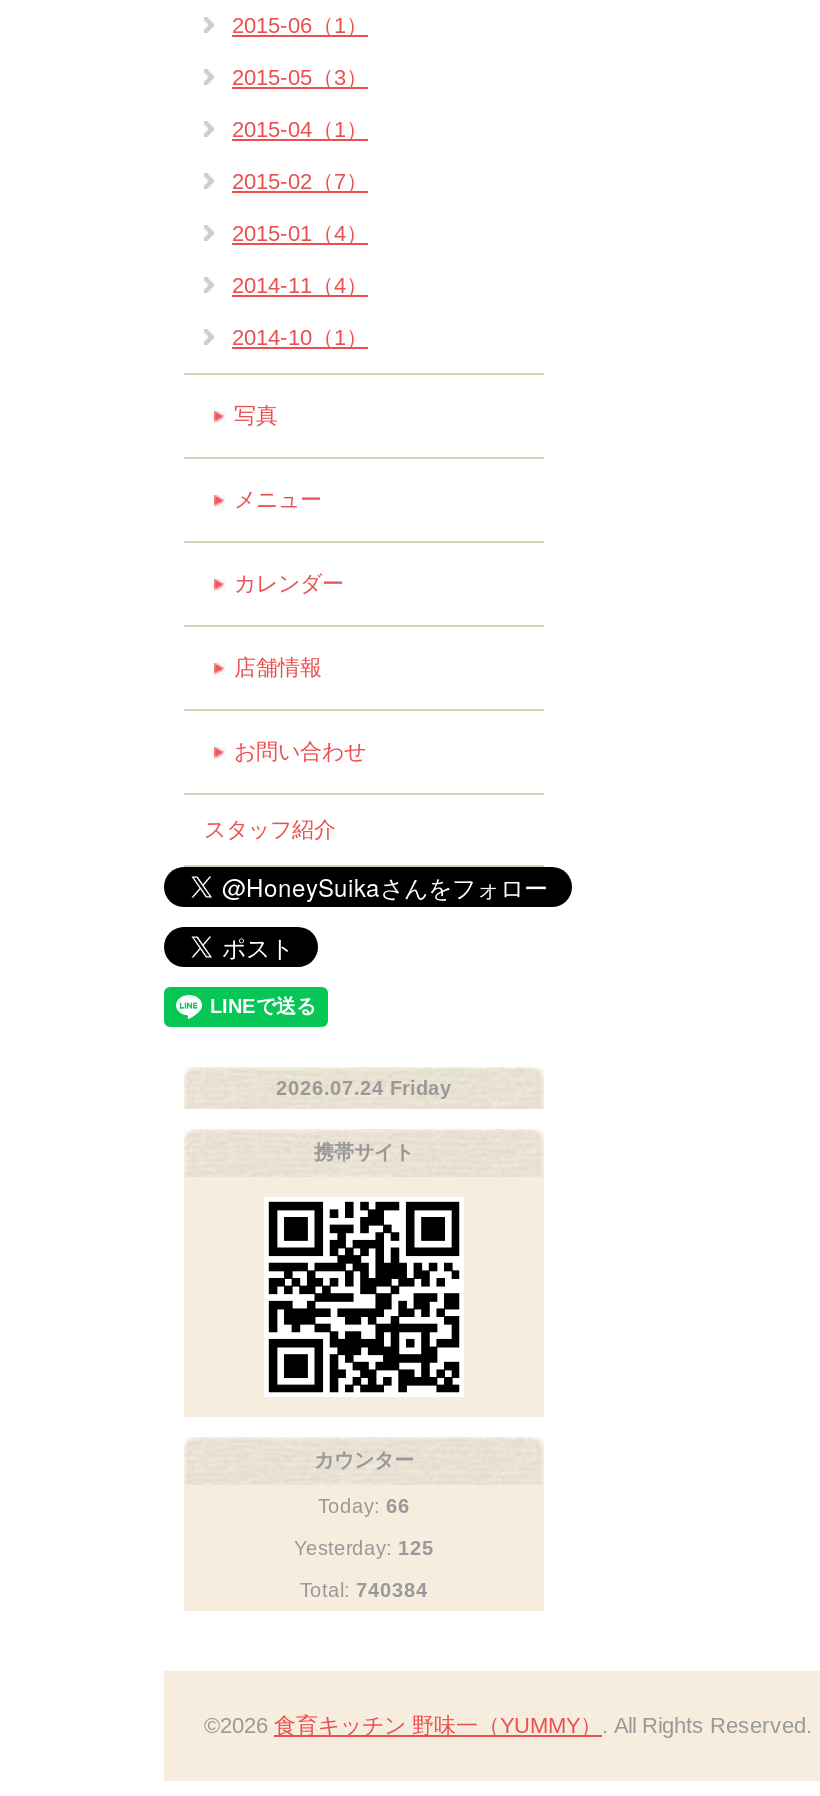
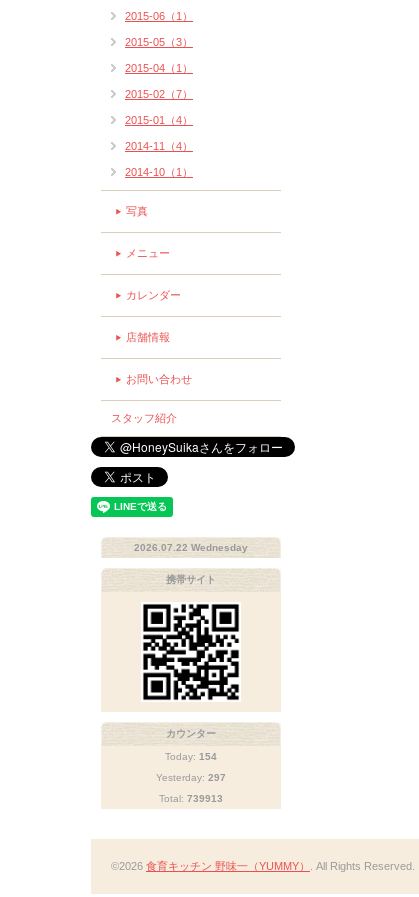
- 2026.07.24 Friday
+ 2026.07.22 Wednesday

- Today: 66
+ Today: 154

- Yesterday: 125
+ Yesterday: 297

- Total: 740384
+ Total: 739913
